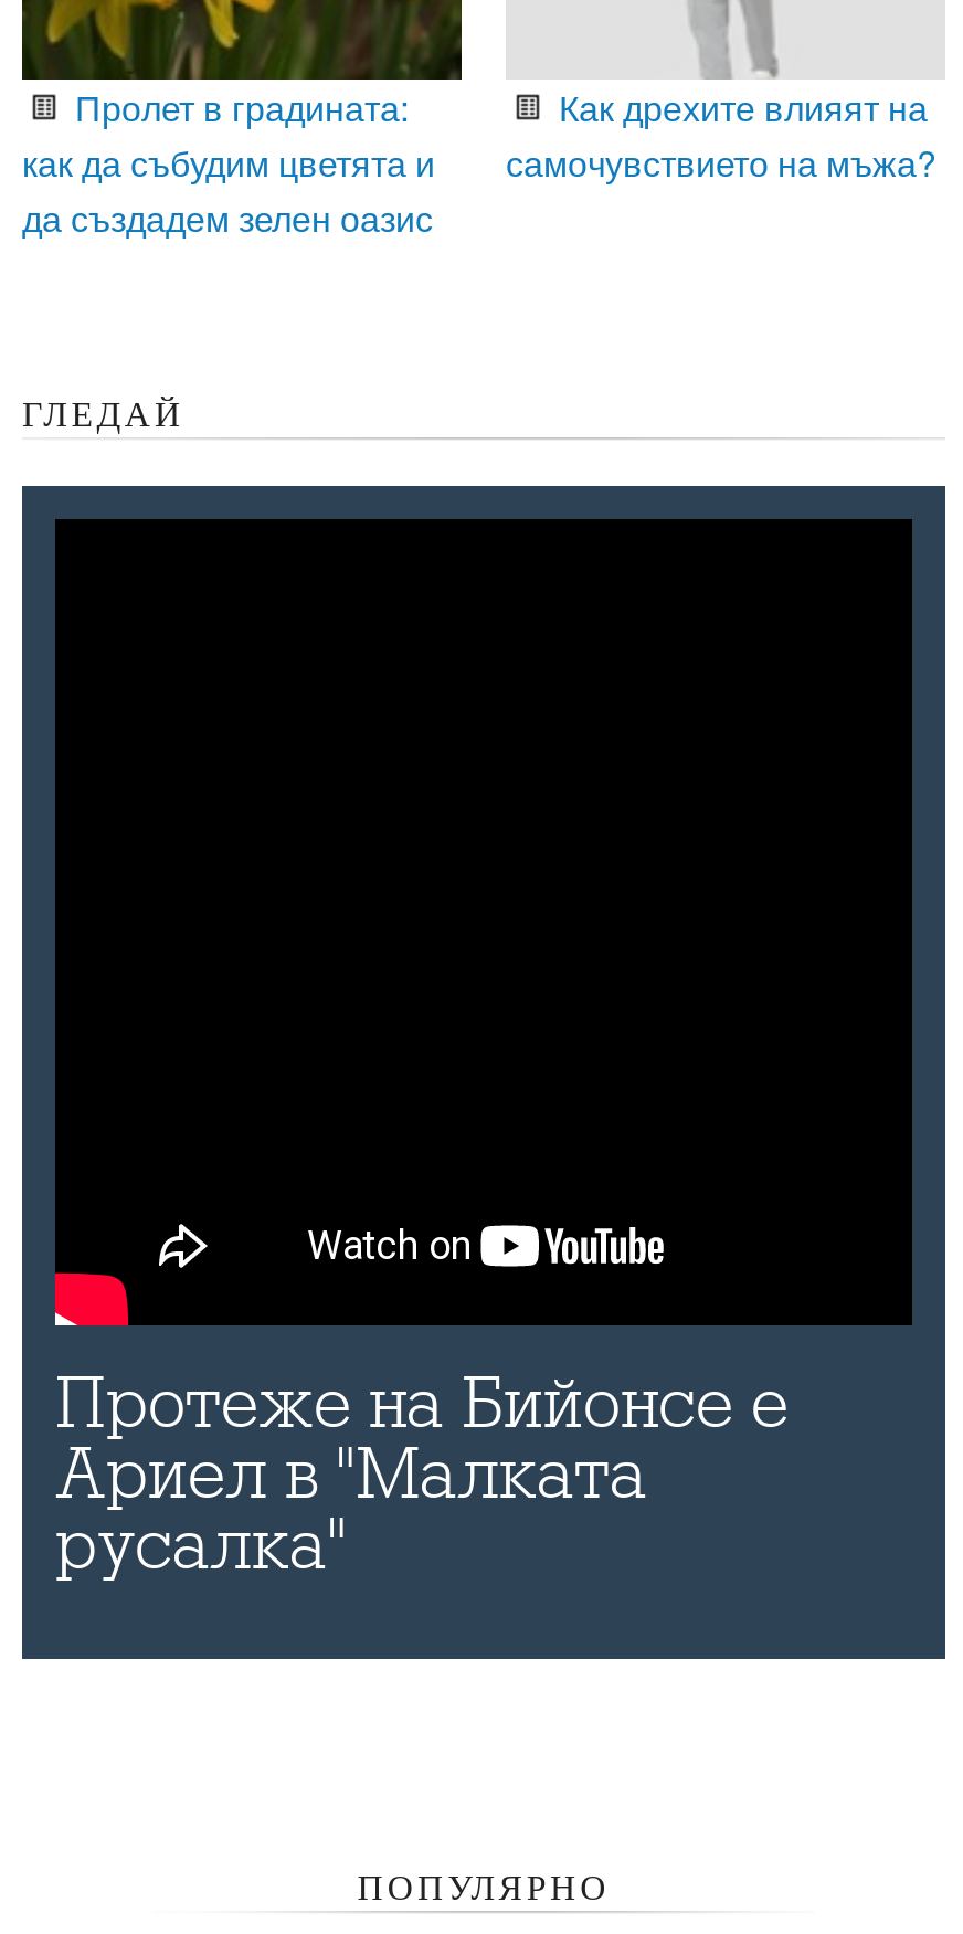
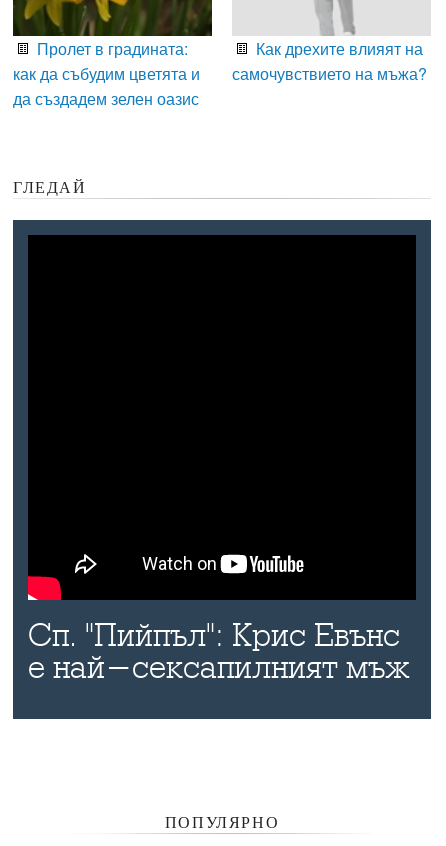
- Протеже на Бийонсе е
- Ариел в "Малката
- русалка"
+ Сп. "Пийпъл": Крис Евънс
+ е най-сексапилният мъж
